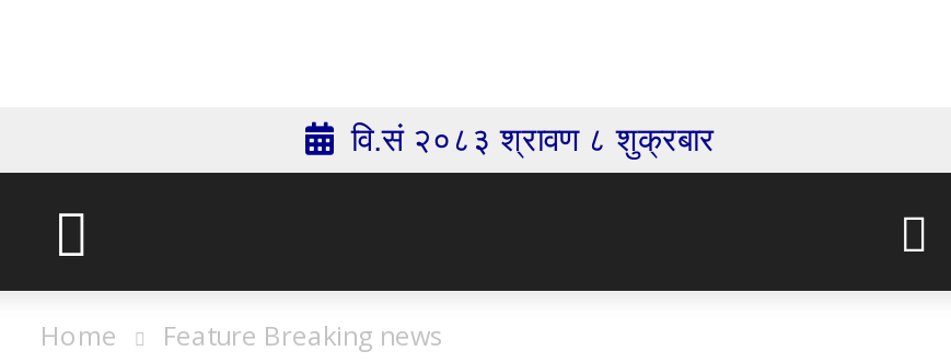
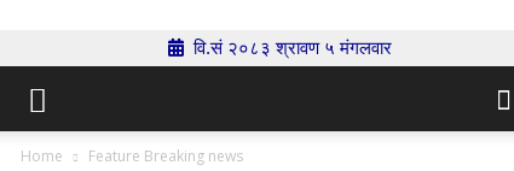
- वि.सं २०८३ श्रावण ८ शुक्रबार
+ वि.सं २०८३ श्रावण ५ मंगलवार
